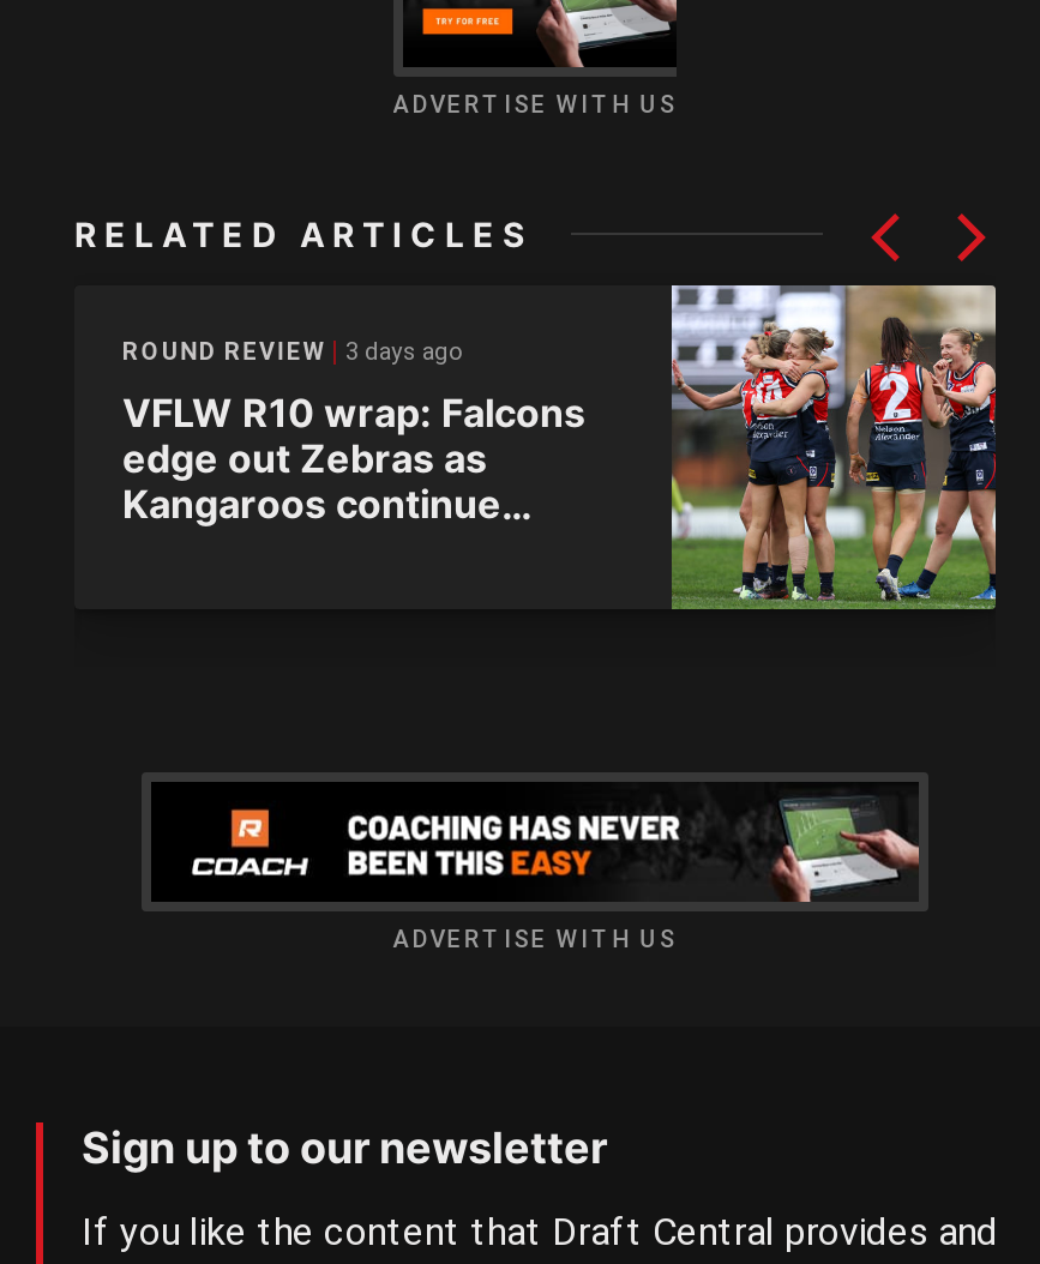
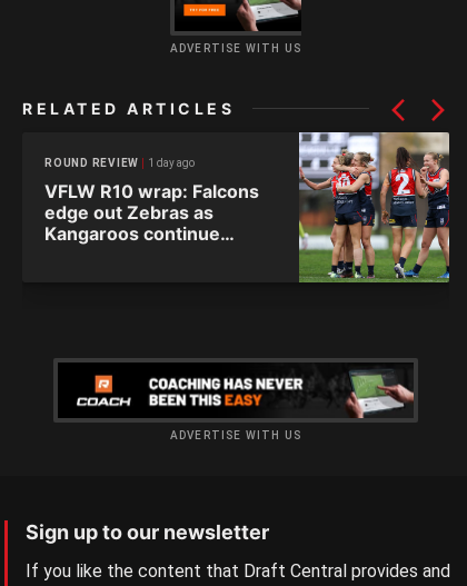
- ROUND REVIEW 3 days ago
+ ROUND REVIEW 1 day ago
